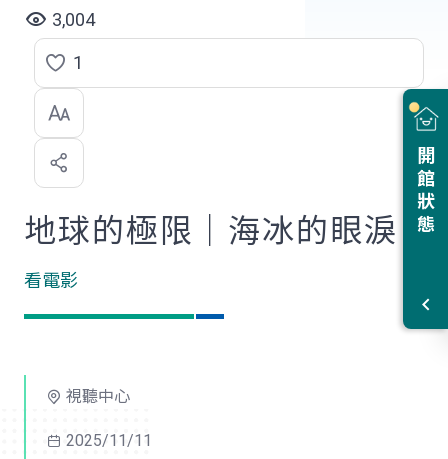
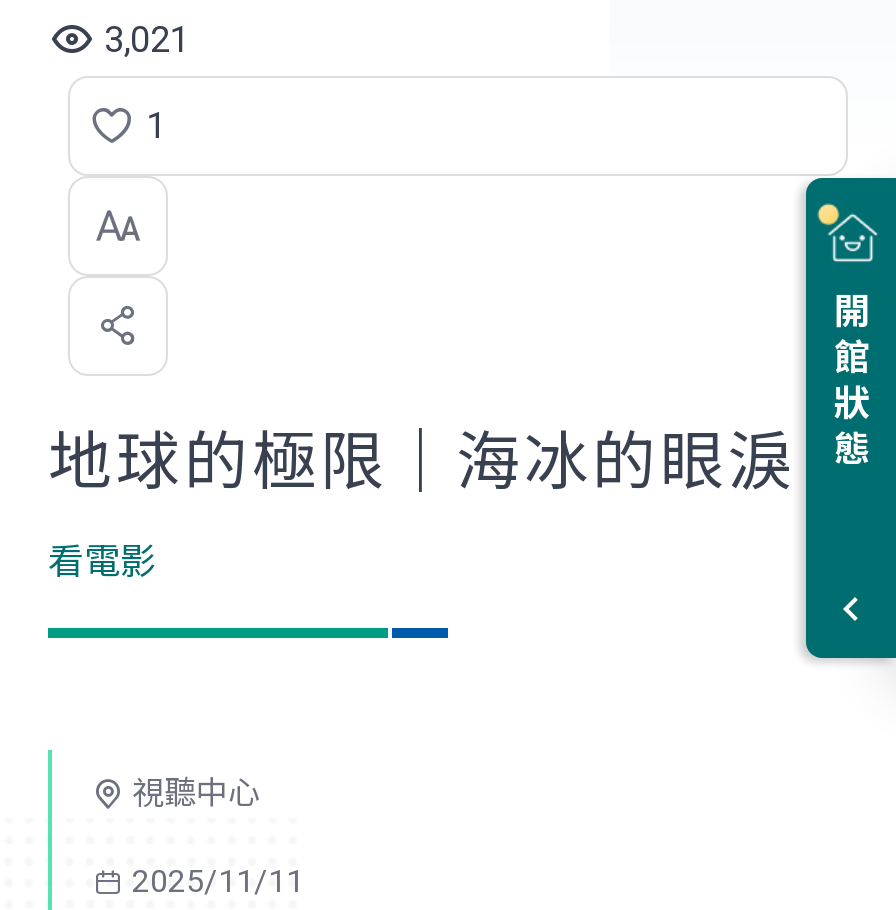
- 3,004
+ 3,021
